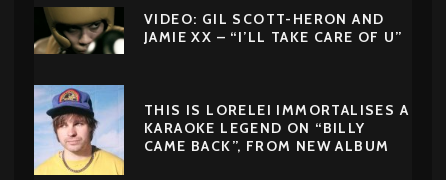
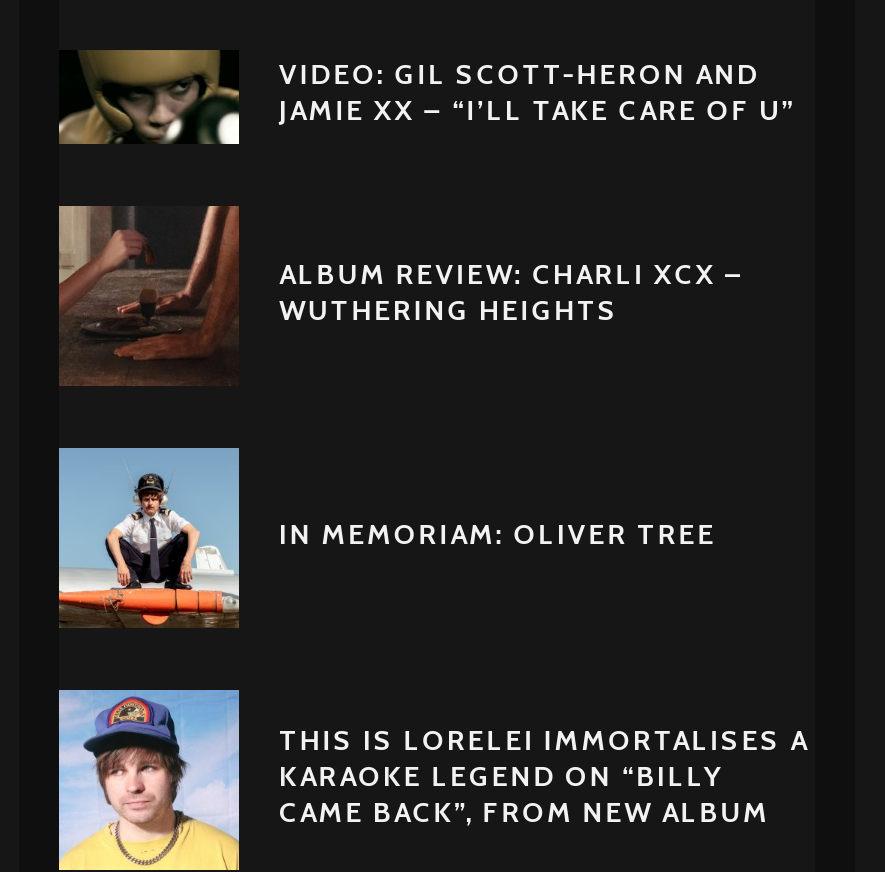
+ [image]
+ ALBUM REVIEW: CHARLI XCX –
+ WUTHERING HEIGHTS

+ [image]
+ IN MEMORIAM: OLIVER TREE
